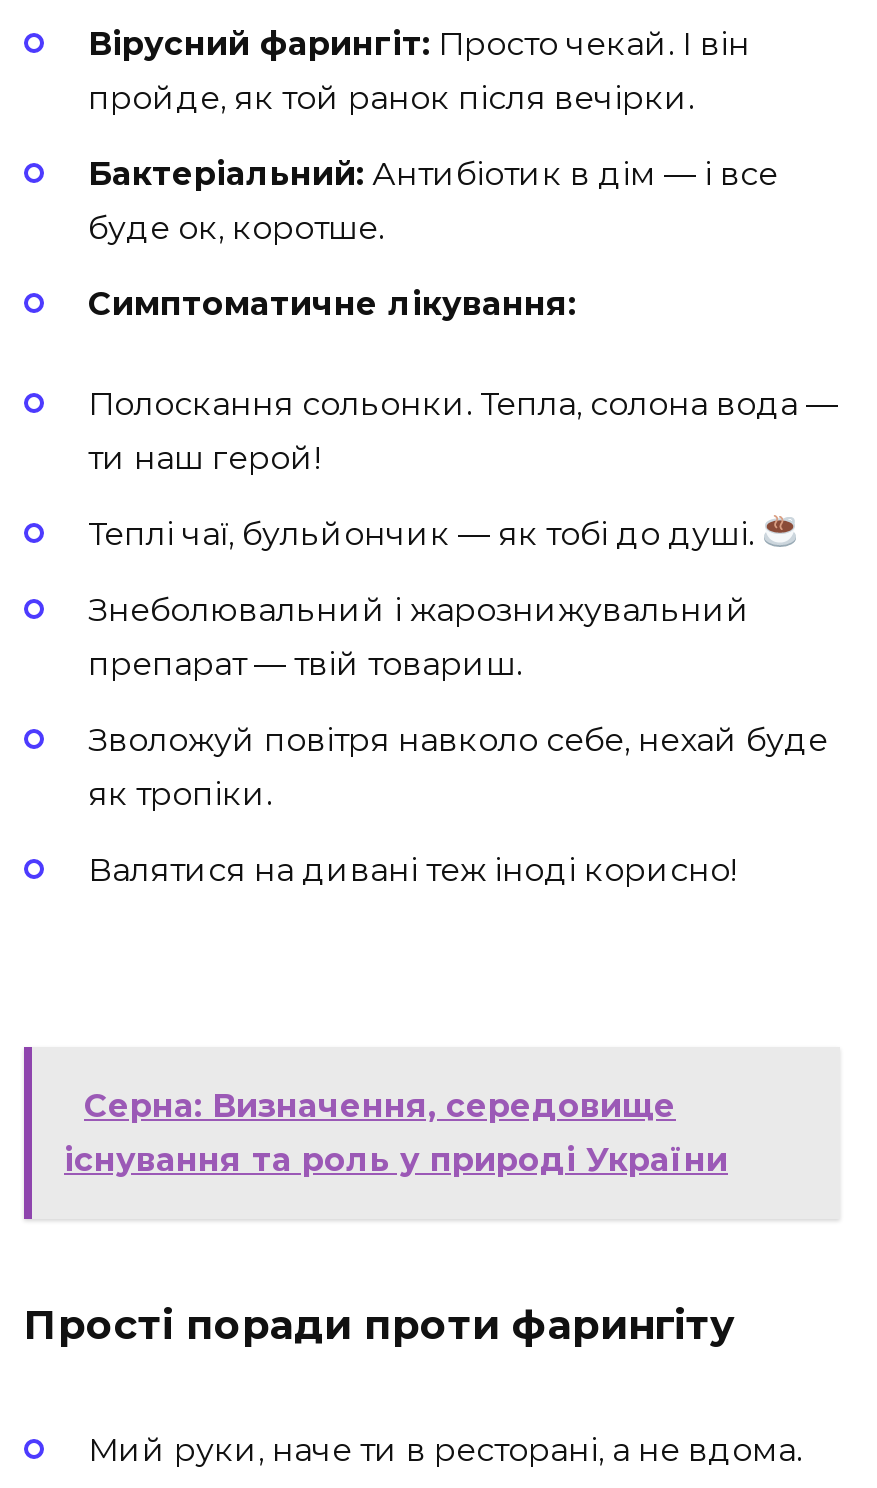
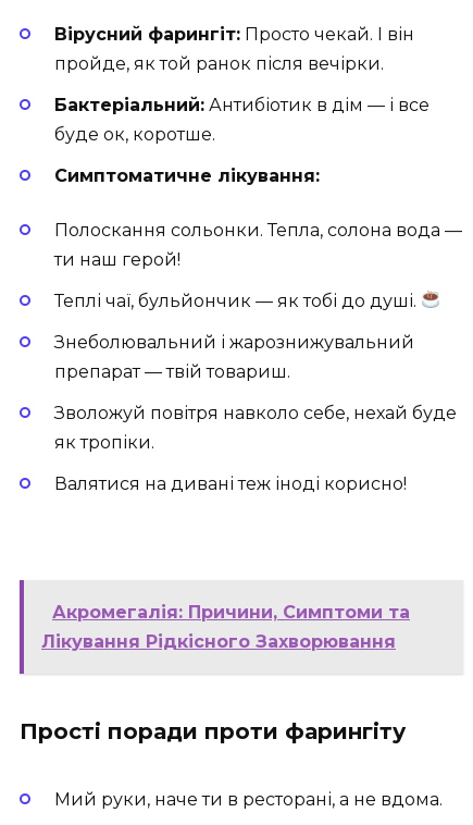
- Серна: Визначення, середовище
- існування та роль у природі України
+ Акромегалія: Причини, Симптоми та
+ Лікування Рідкісного Захворювання
